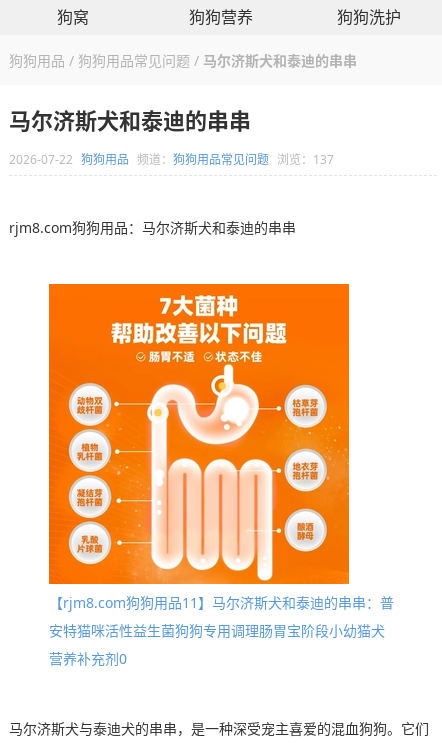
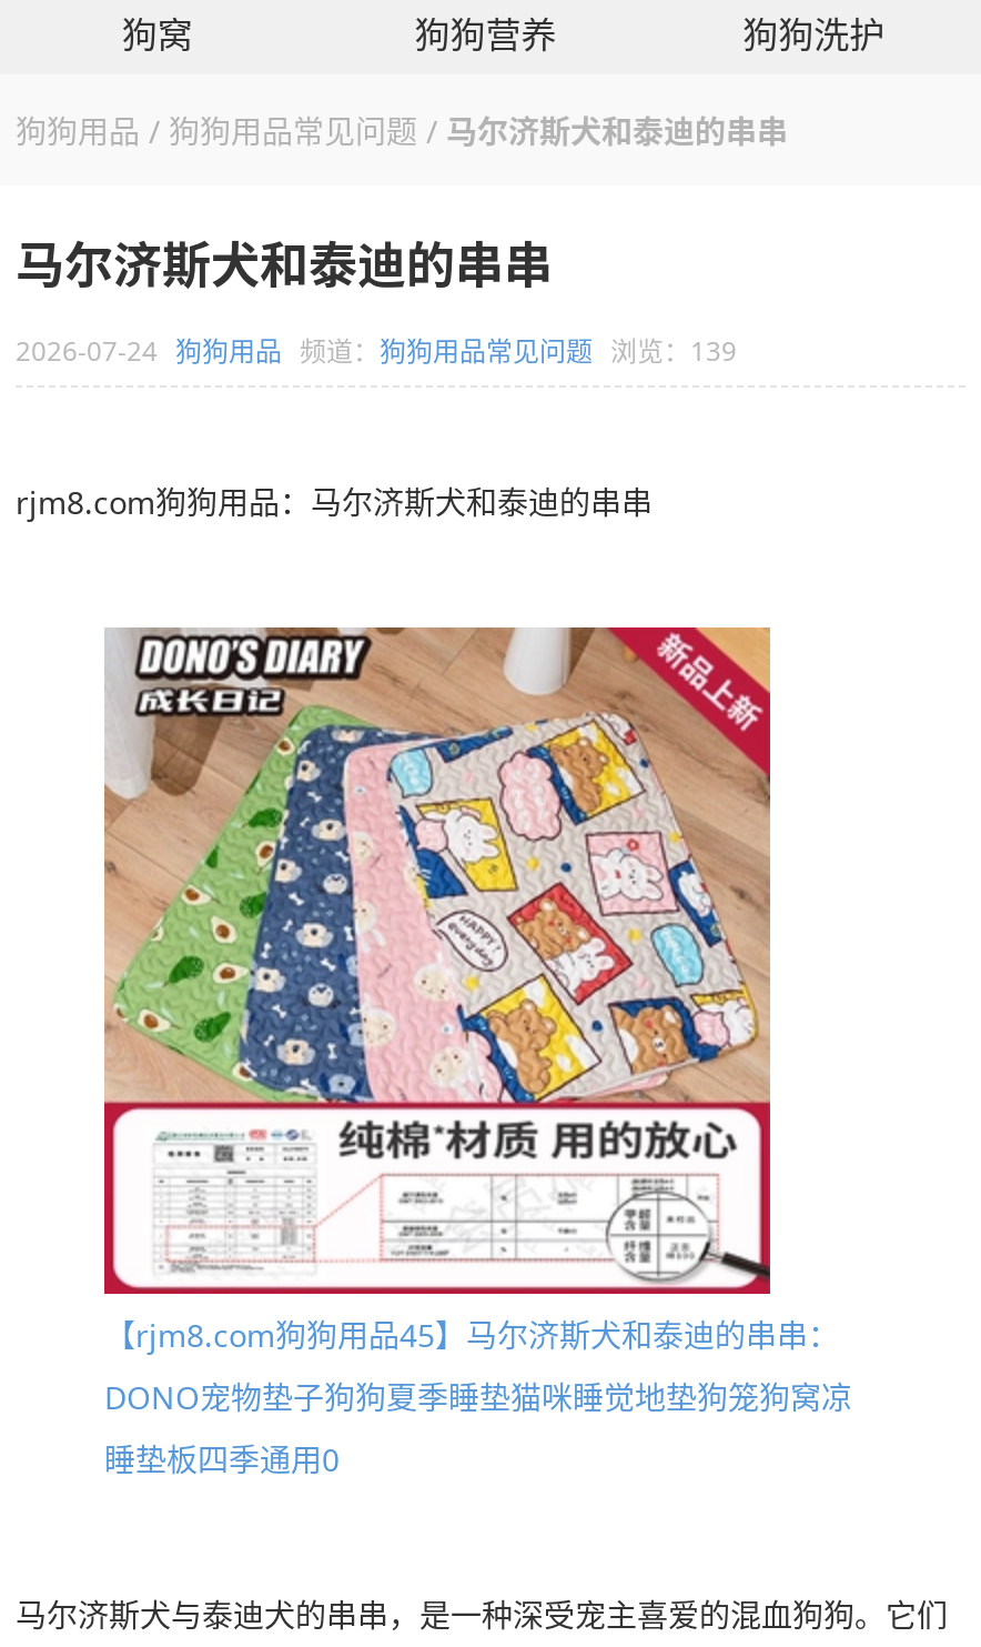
- 2026-07-22 狗狗用品 频道：狗狗用品常见问题 浏览：137
+ 2026-07-24 狗狗用品 频道：狗狗用品常见问题 浏览：139

- [image]
- 【rjm8.com狗狗用品11】马尔济斯犬和泰迪的串串：普
+ [image]
+ 【rjm8.com狗狗用品45】马尔济斯犬和泰迪的串串：

- 安特猫咪活性益生菌狗狗专用调理肠胃宝阶段小幼猫犬
+ DONO宠物垫子狗狗夏季睡垫猫咪睡觉地垫狗笼狗窝凉

- 营养补充剂0
+ 睡垫板四季通用0
